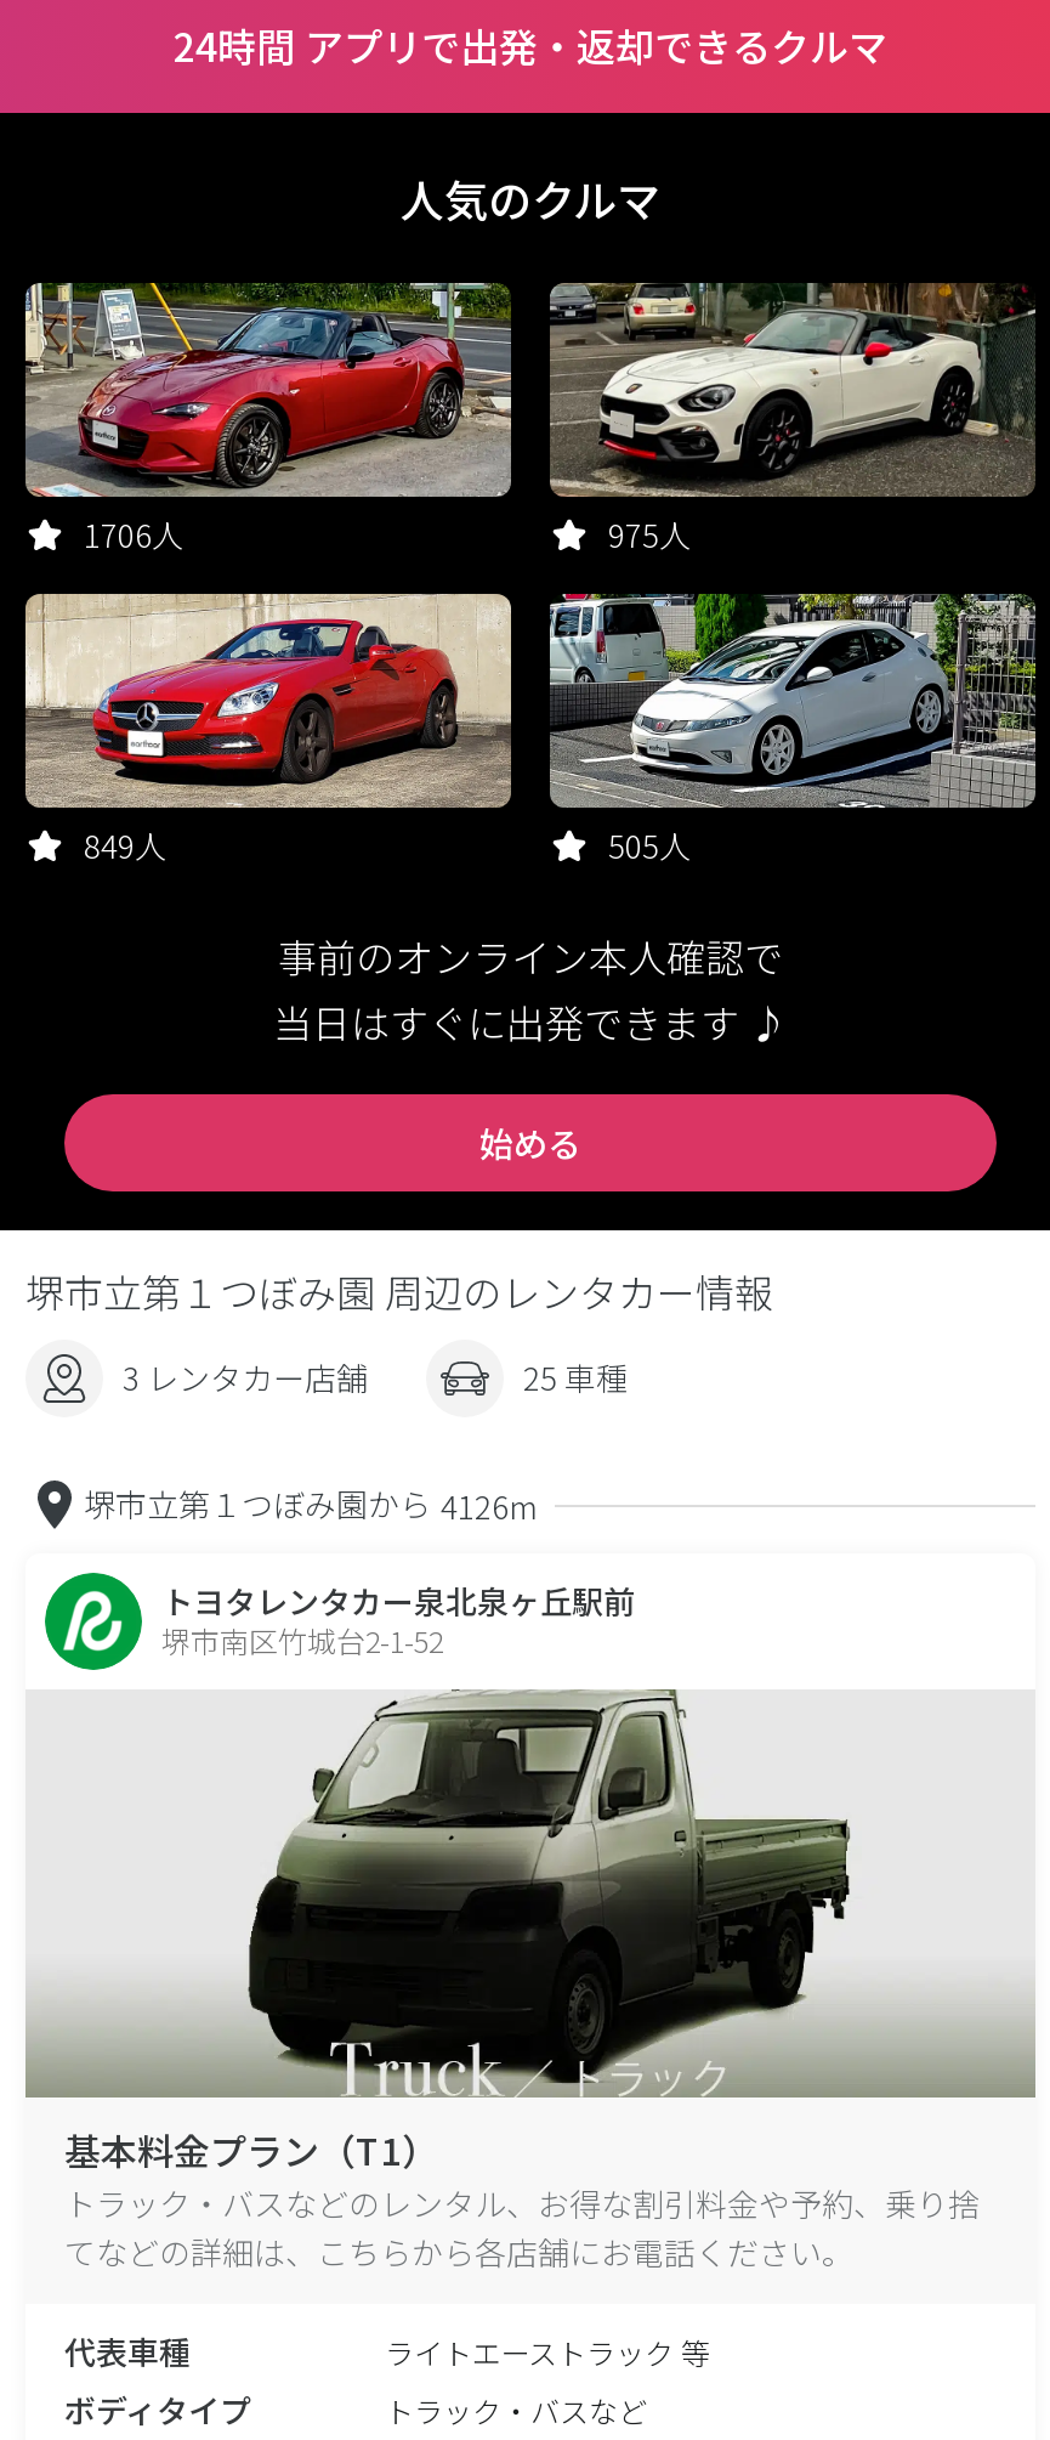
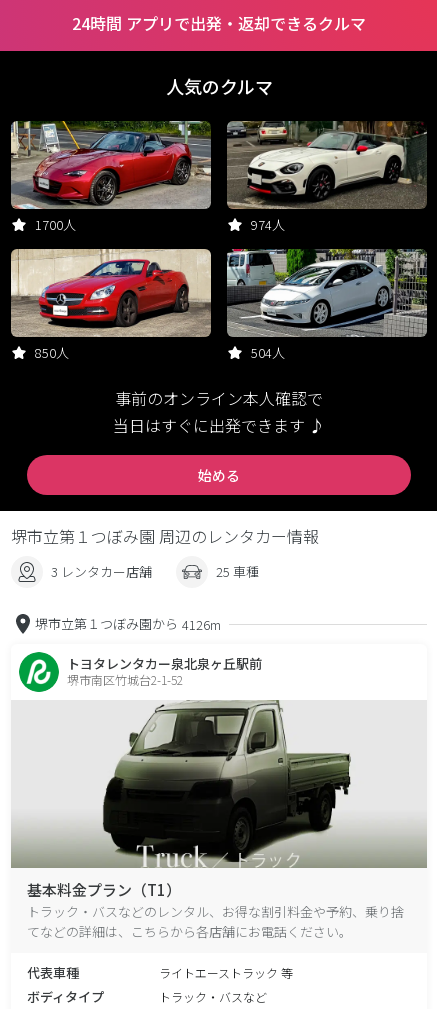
- 1706人
+ 1700人

- 975人
+ 974人

- 849人
+ 850人

- 505人
+ 504人
